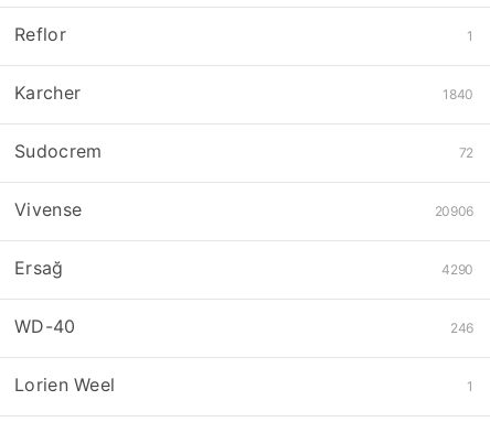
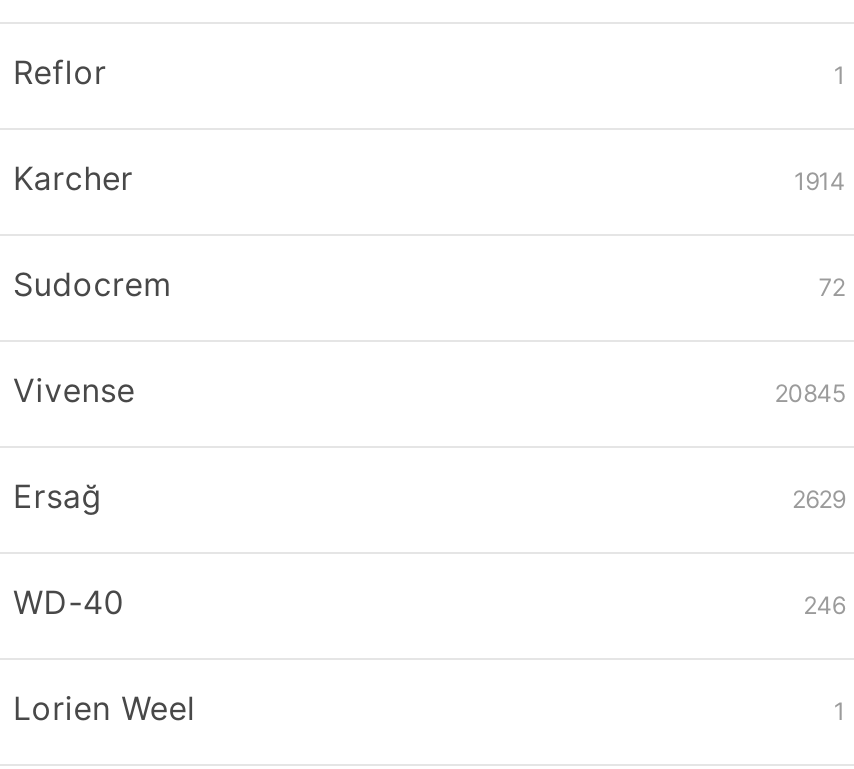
- 1840
+ 1914

- 20906
+ 20845

- 4290
+ 2629
